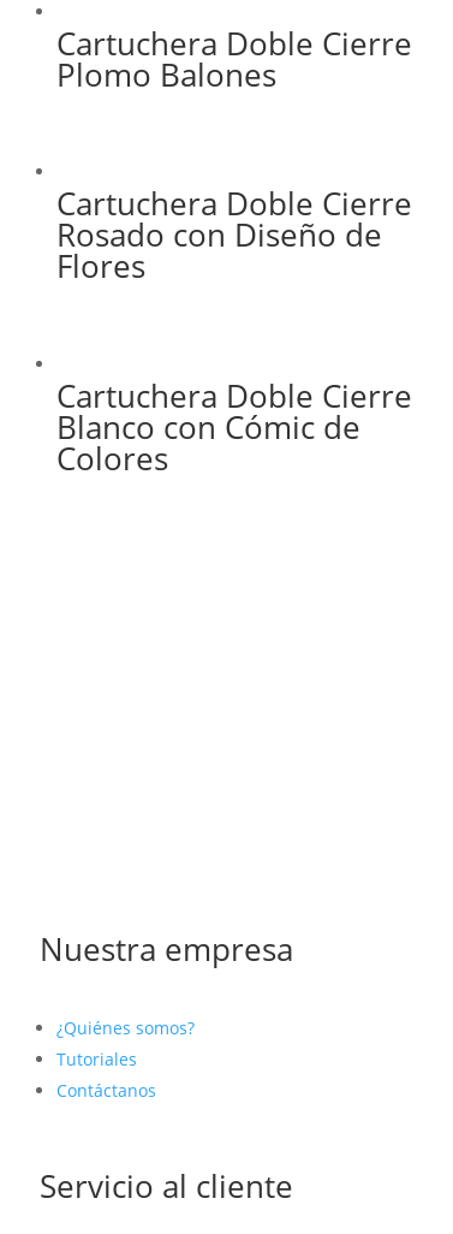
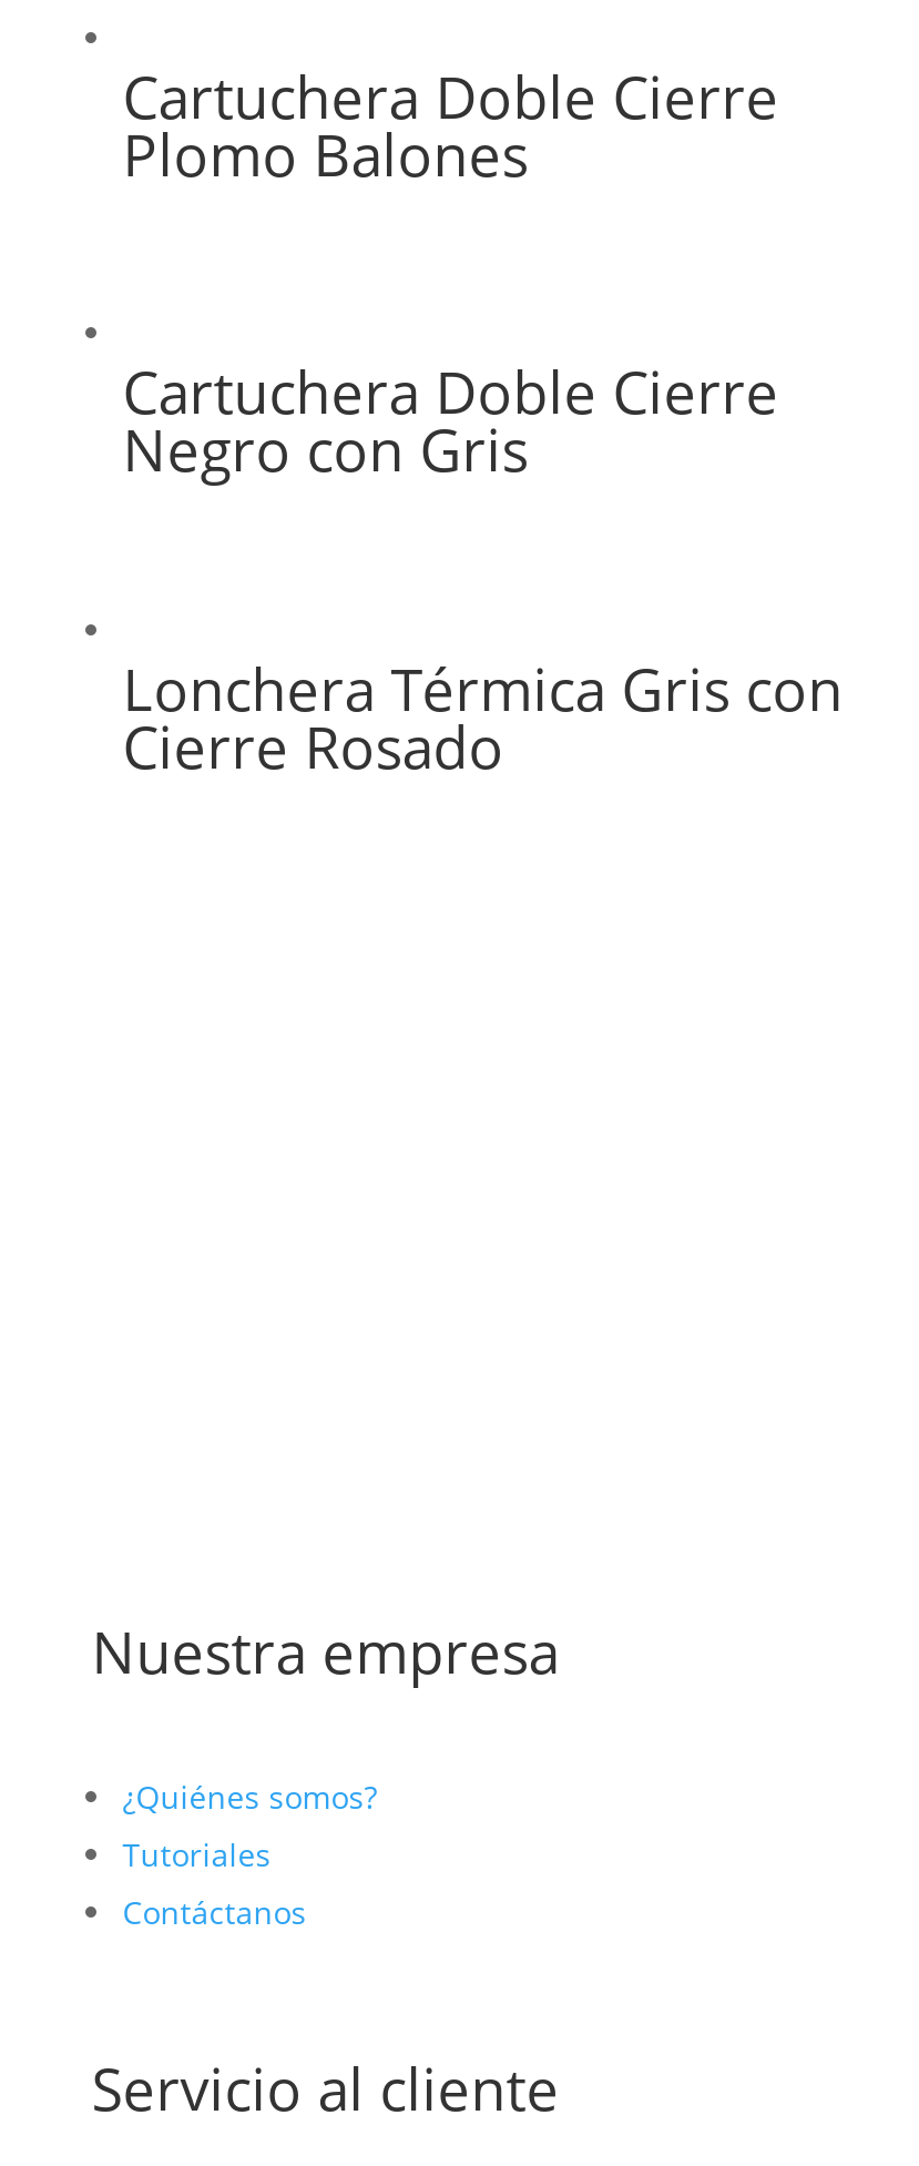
- Rosado con Diseño de
- Flores
+ Negro con Gris

- Cartuchera Doble Cierre
- Blanco con Cómic de
- Colores
+ Lonchera Térmica Gris con
+ Cierre Rosado
